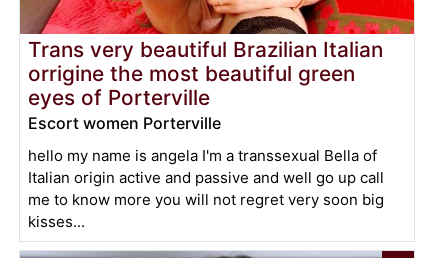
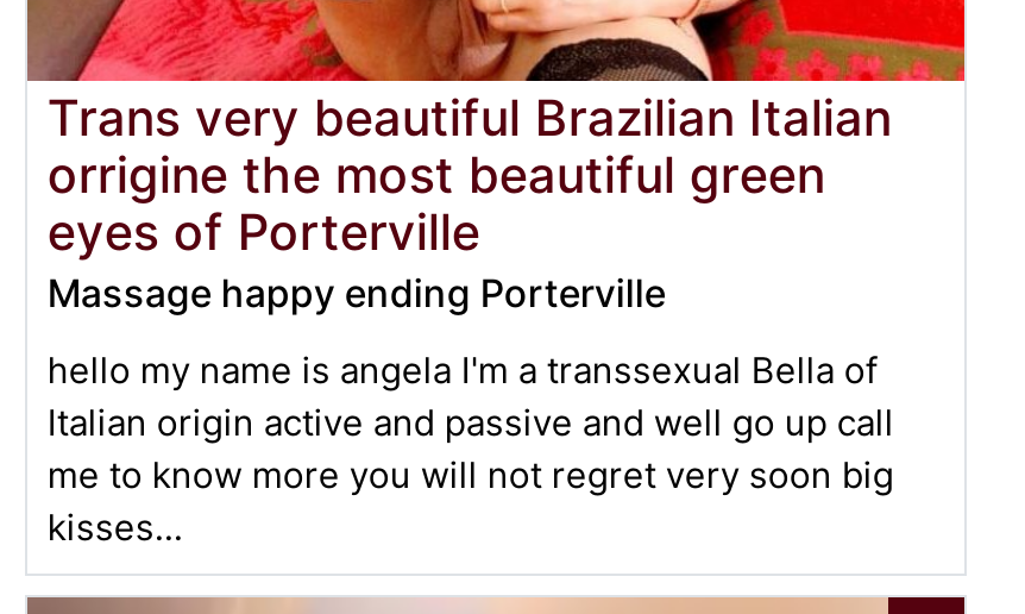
- Escort women Porterville
+ Massage happy ending Porterville
